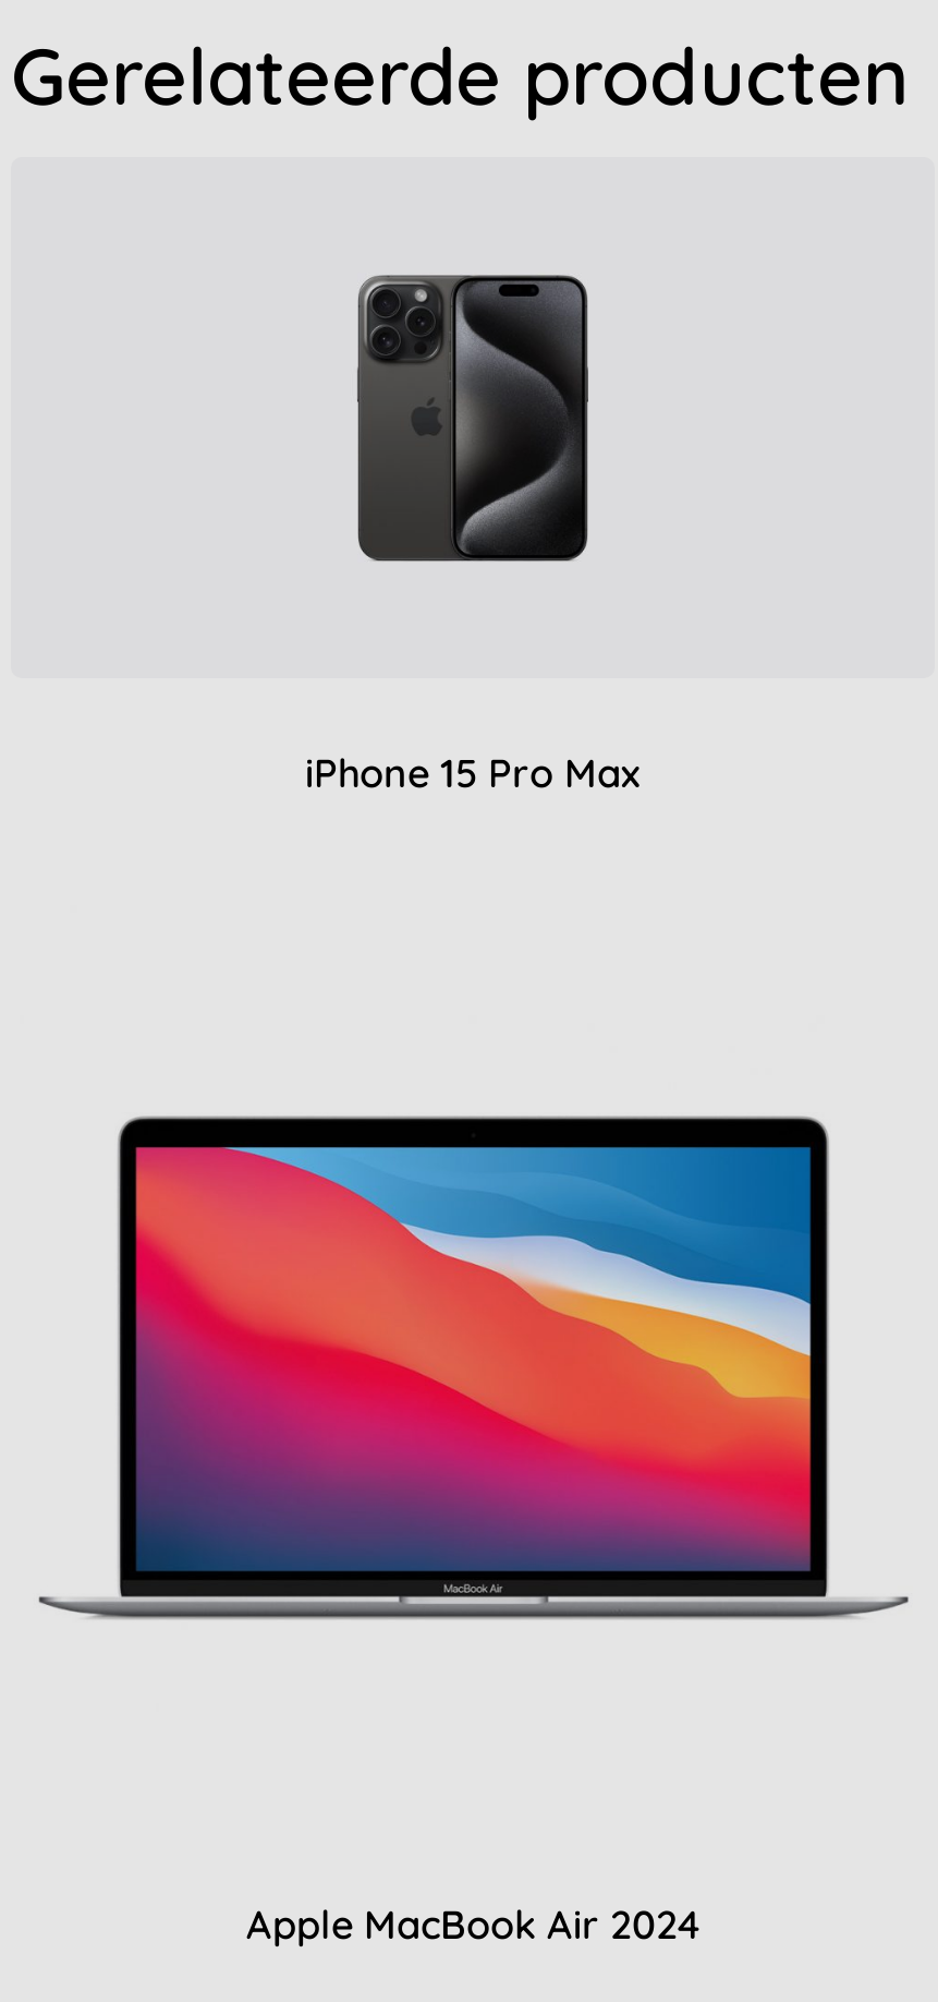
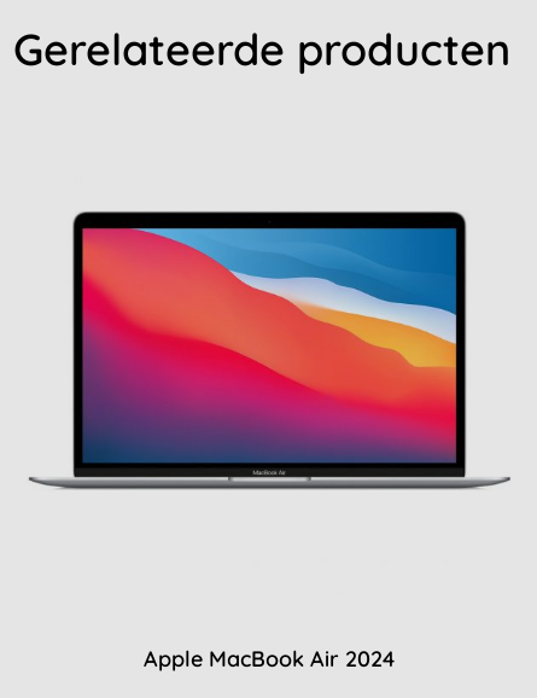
- [image]

- iPhone 15 Pro Max
